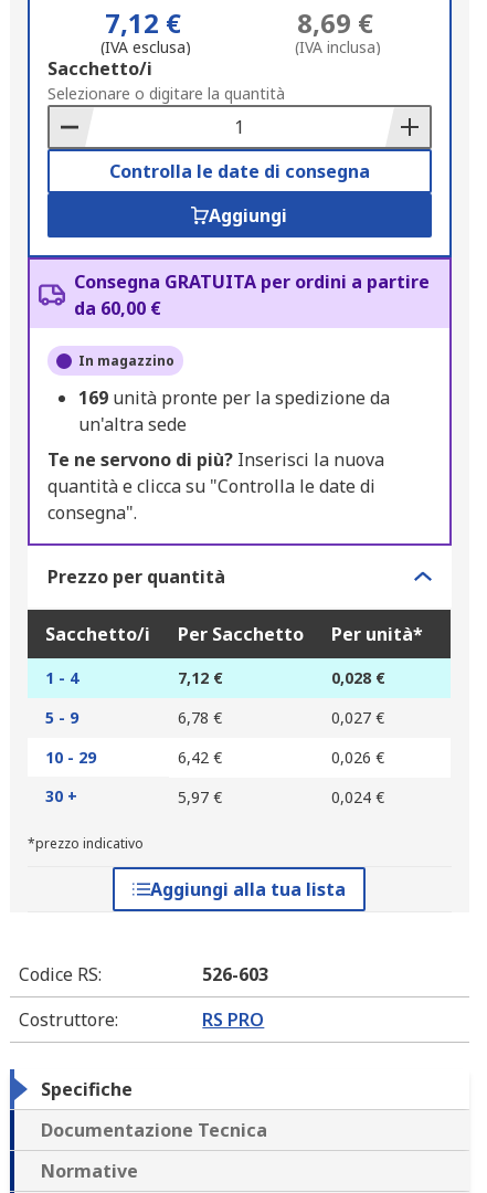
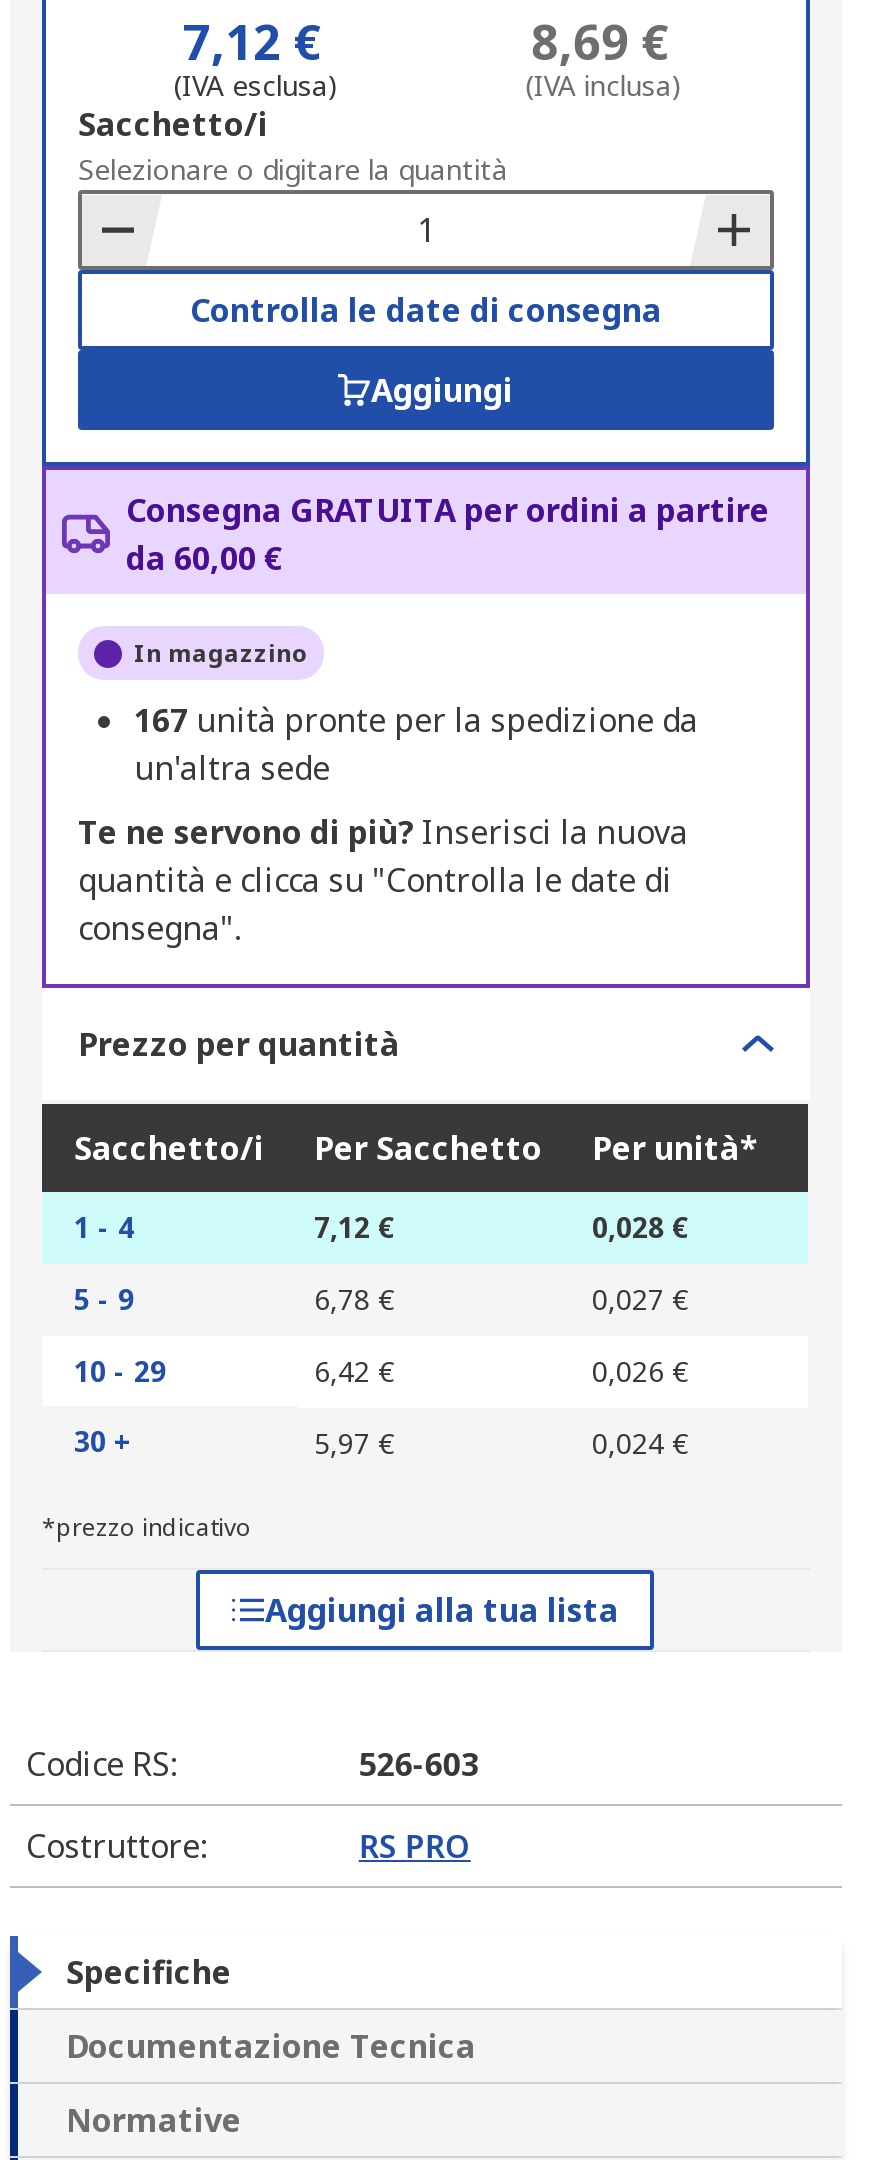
- 169 unità pronte per la spedizione da
+ 167 unità pronte per la spedizione da
